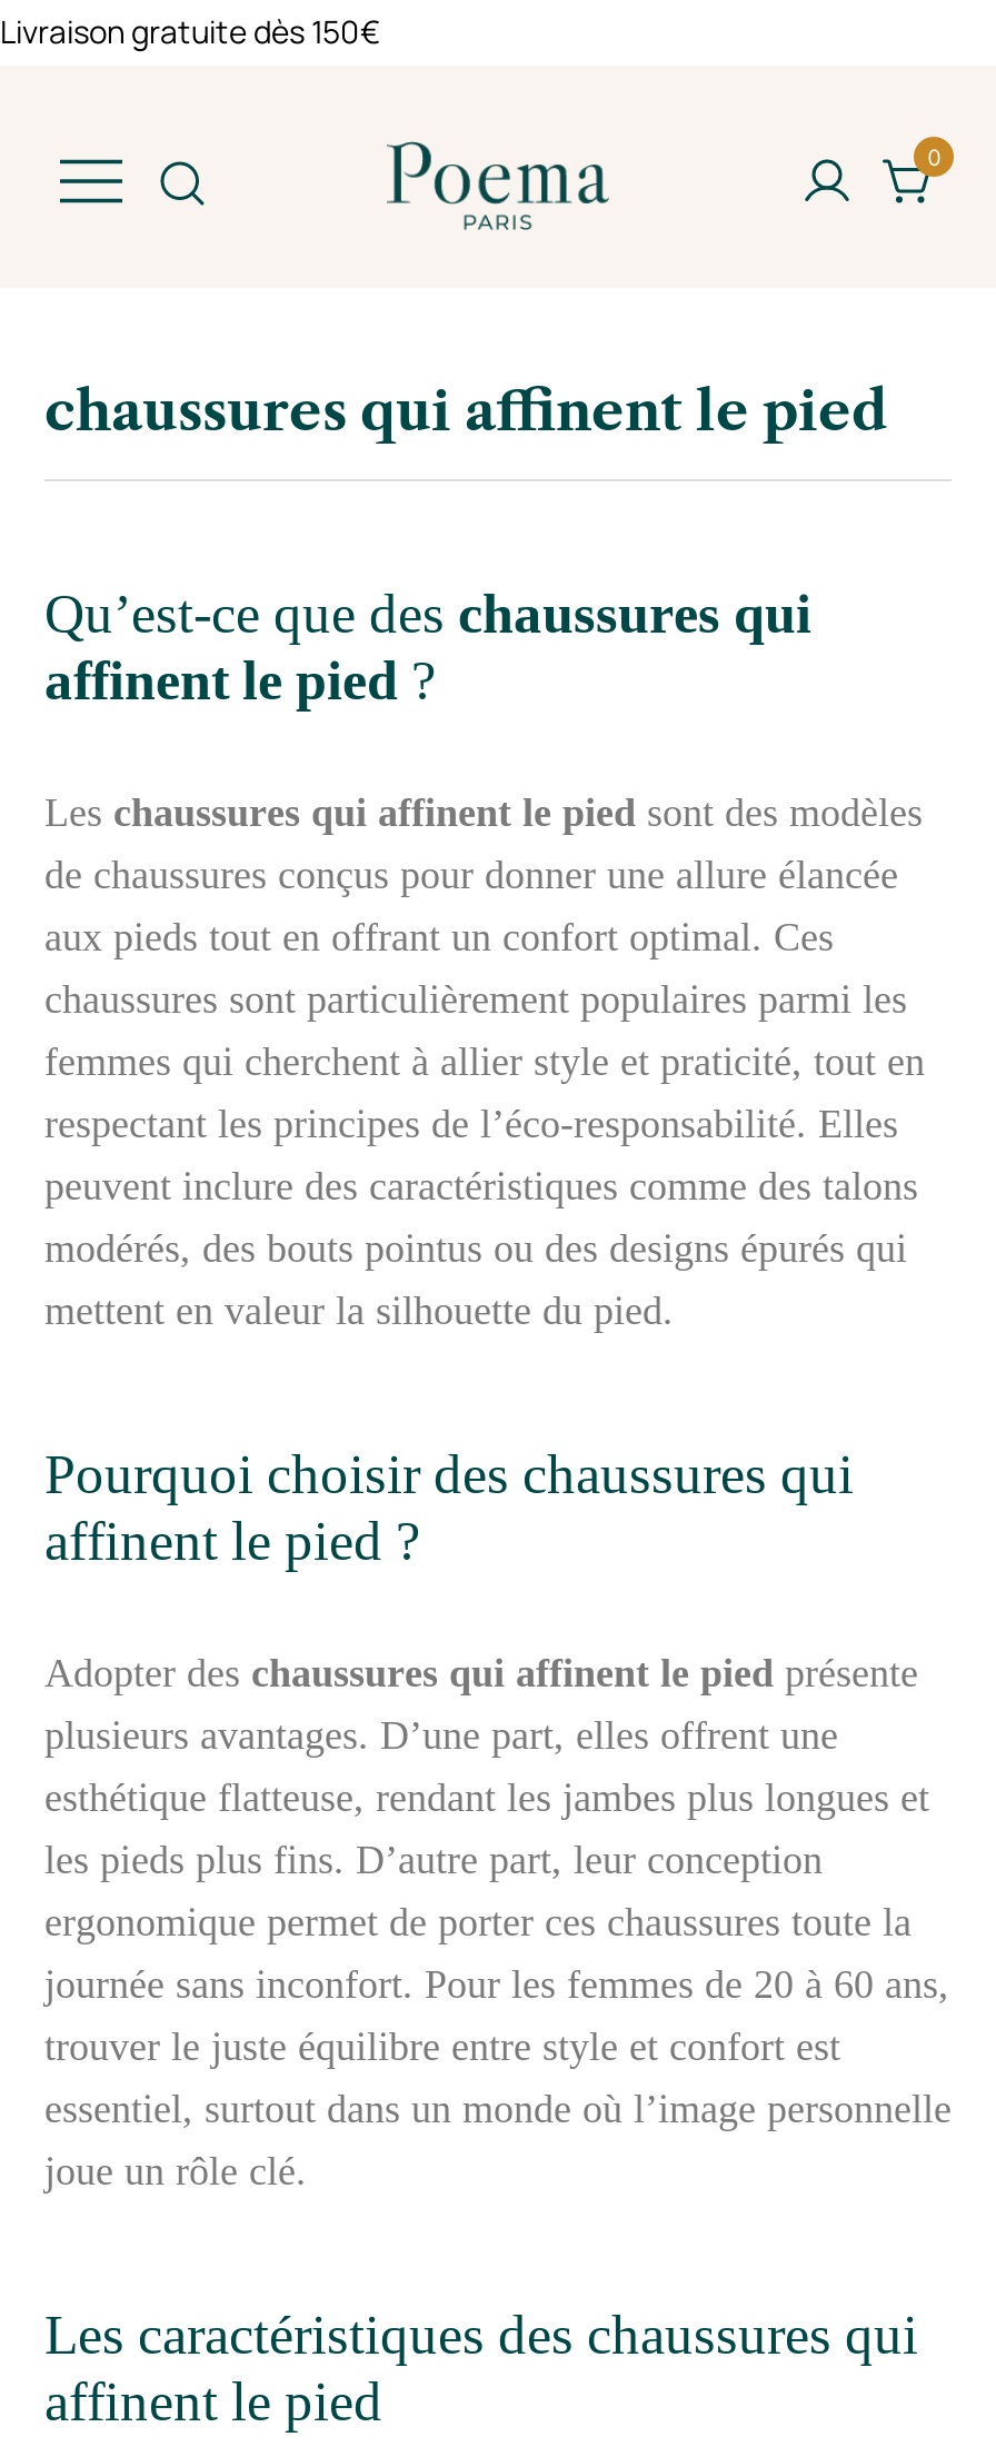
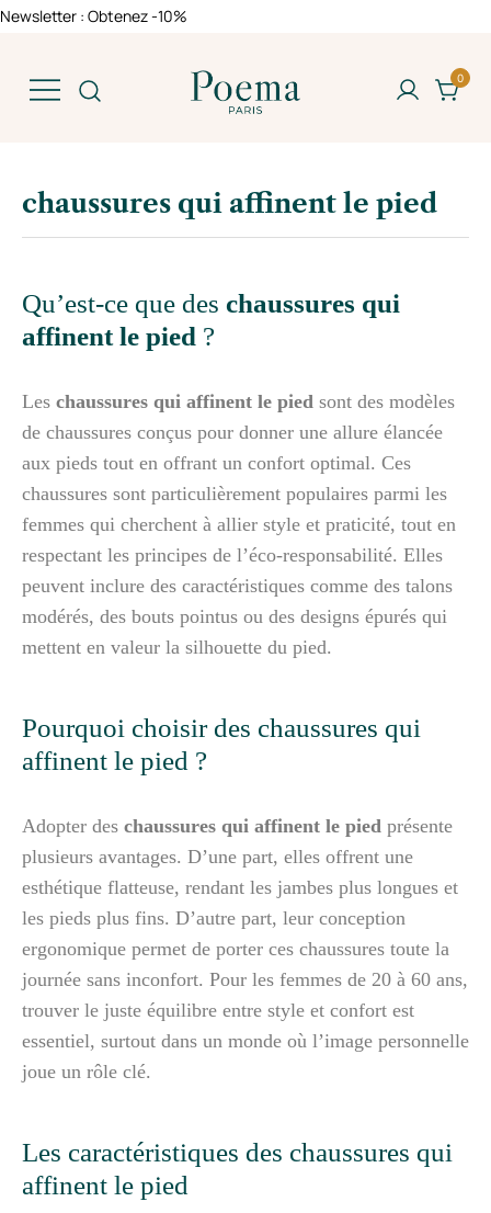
- Livraison gratuite dès 150€
+ Newsletter : Obtenez -10%
